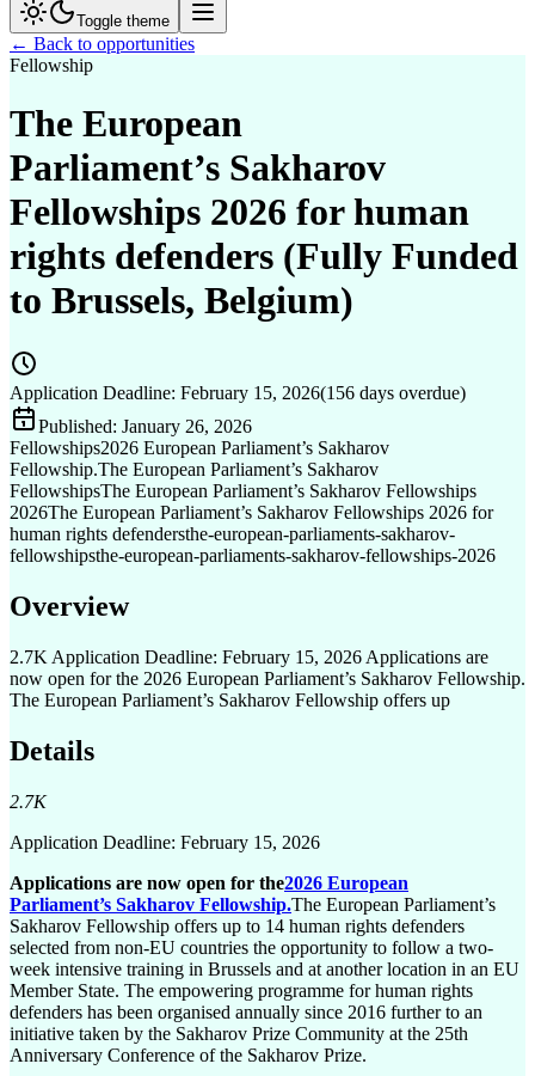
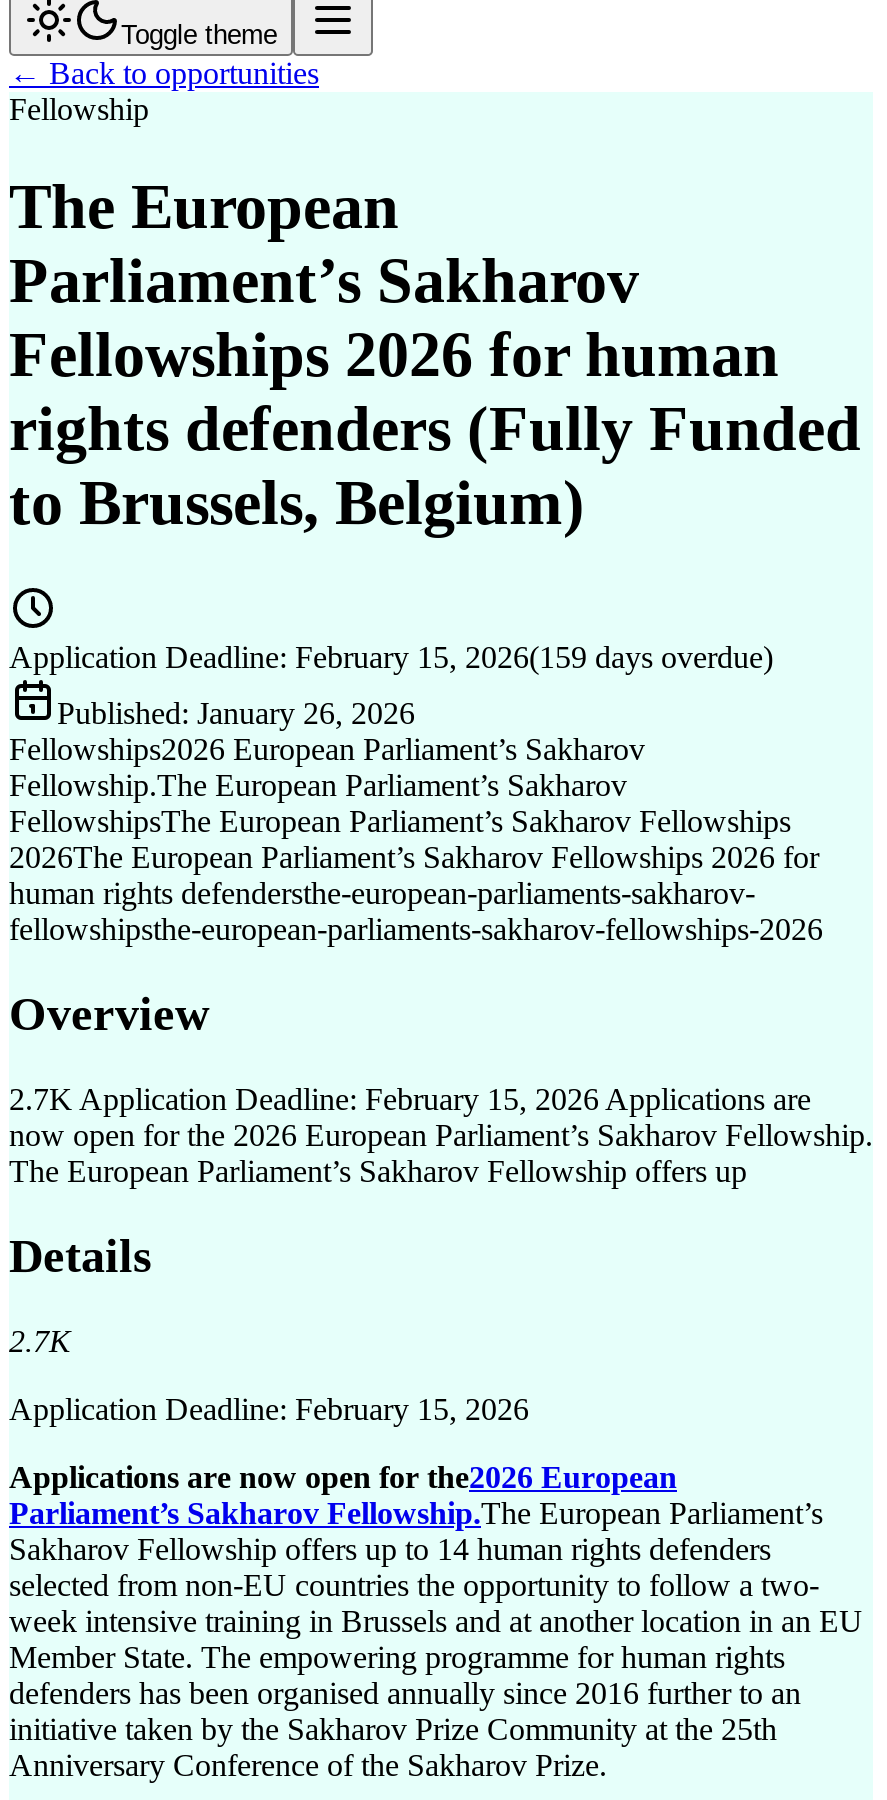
- Application Deadline: February 15, 2026(156 days overdue)
+ Application Deadline: February 15, 2026(159 days overdue)
